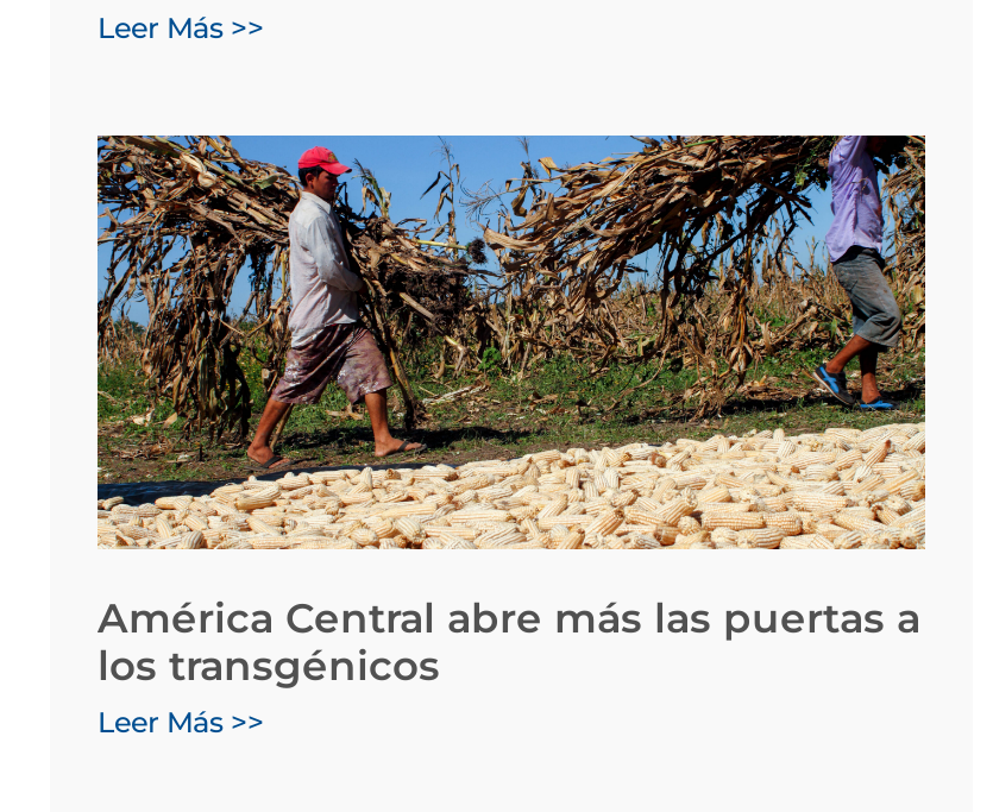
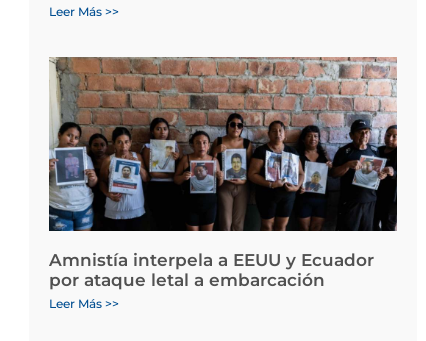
- [image]
- América Central abre más las puertas a
- los transgénicos
+ [image]
+ Amnistía interpela a EEUU y Ecuador
+ por ataque letal a embarcación
